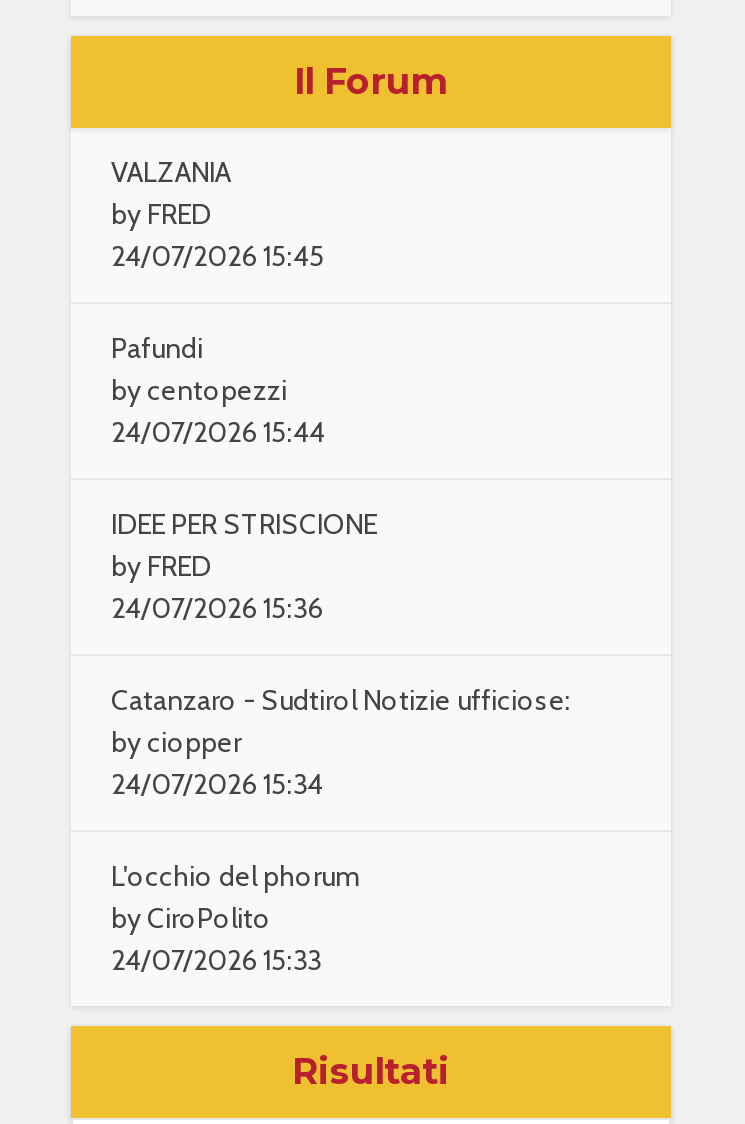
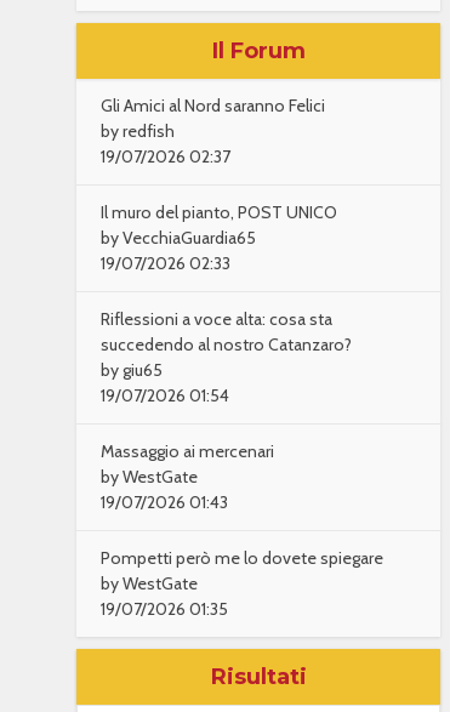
- VALZANIA
- by FRED
- 24/07/2026 15:45
+ Gli Amici al Nord saranno Felici
+ by redfish
+ 19/07/2026 02:37

- Pafundi
- by centopezzi
- 24/07/2026 15:44
+ Il muro del pianto, POST UNICO
+ by VecchiaGuardia65
+ 19/07/2026 02:33

- IDEE PER STRISCIONE
- by FRED
- 24/07/2026 15:36
+ Riflessioni a voce alta: cosa sta
+ succedendo al nostro Catanzaro?
+ by giu65
+ 19/07/2026 01:54

- Catanzaro - Sudtirol Notizie ufficiose:
- by ciopper
- 24/07/2026 15:34
+ Massaggio ai mercenari
+ by WestGate
+ 19/07/2026 01:43

- L'occhio del phorum
- by CiroPolito
- 24/07/2026 15:33
+ Pompetti però me lo dovete spiegare
+ by WestGate
+ 19/07/2026 01:35
